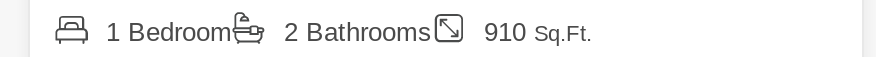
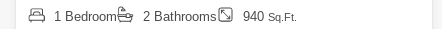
- 1 Bedroom 2 Bathrooms 910 Sq.Ft.
+ 1 Bedroom 2 Bathrooms 940 Sq.Ft.
